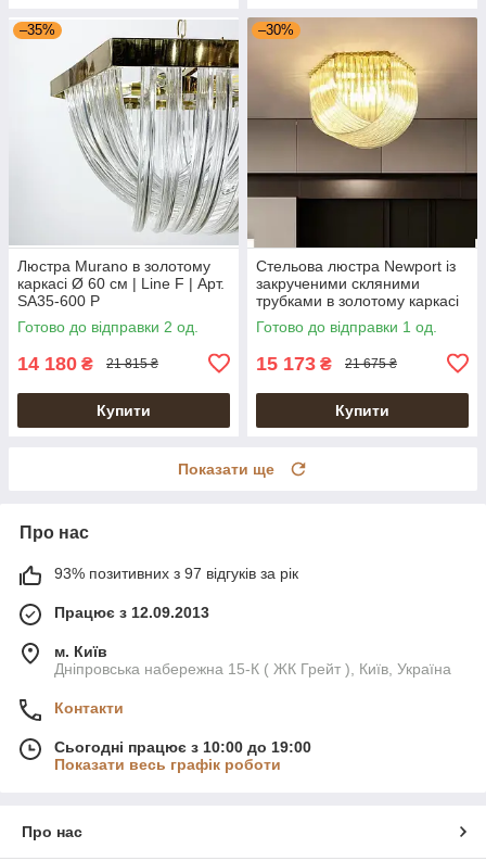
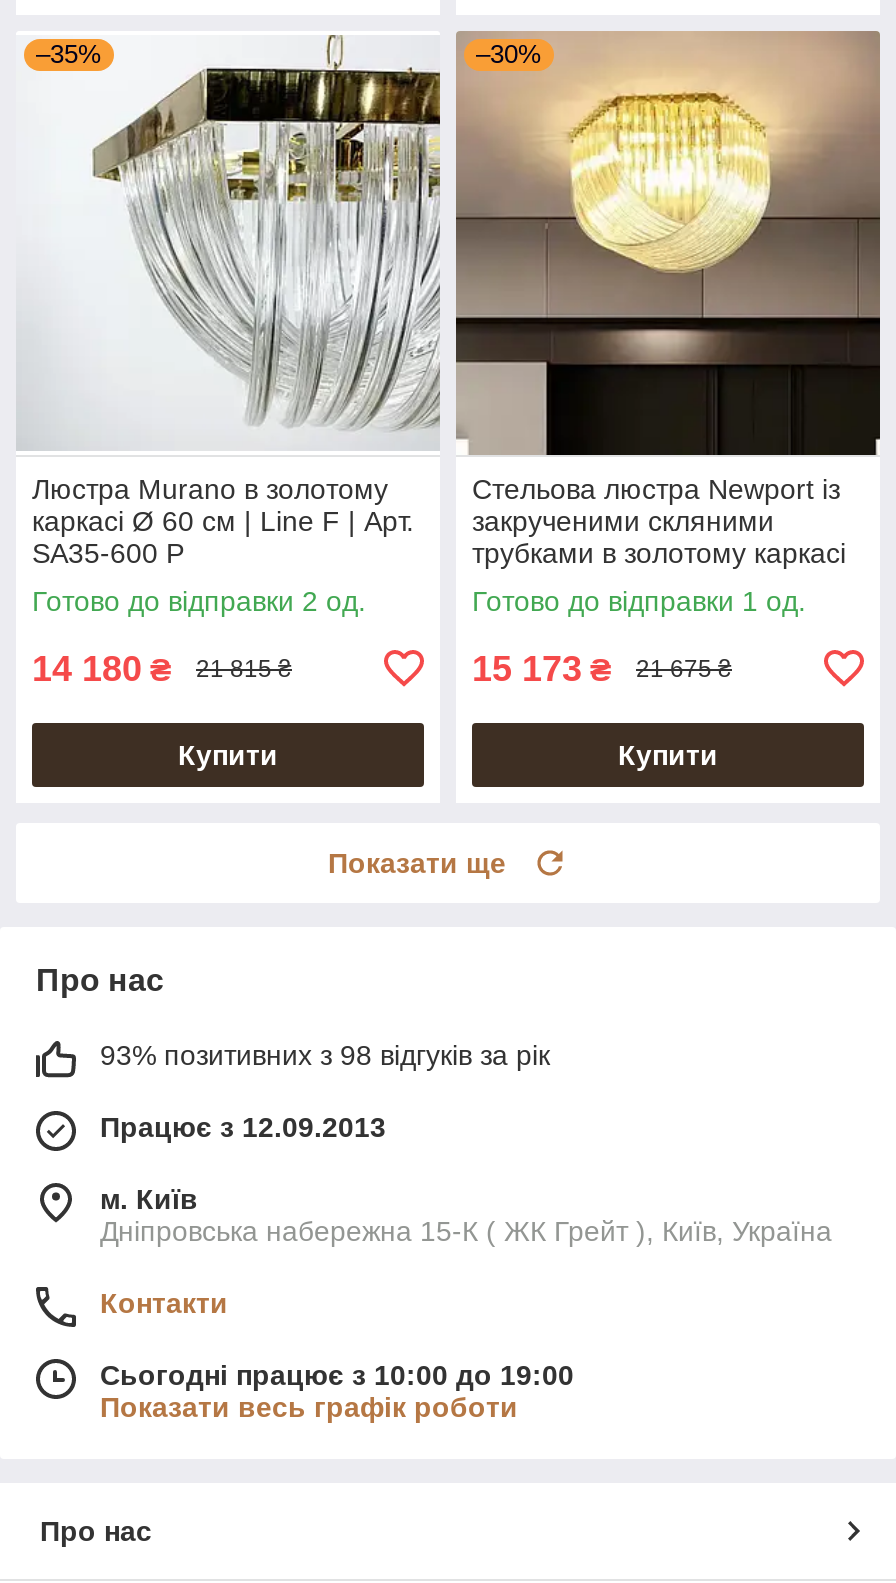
- 93% позитивних з 97 відгуків за рік
+ 93% позитивних з 98 відгуків за рік
